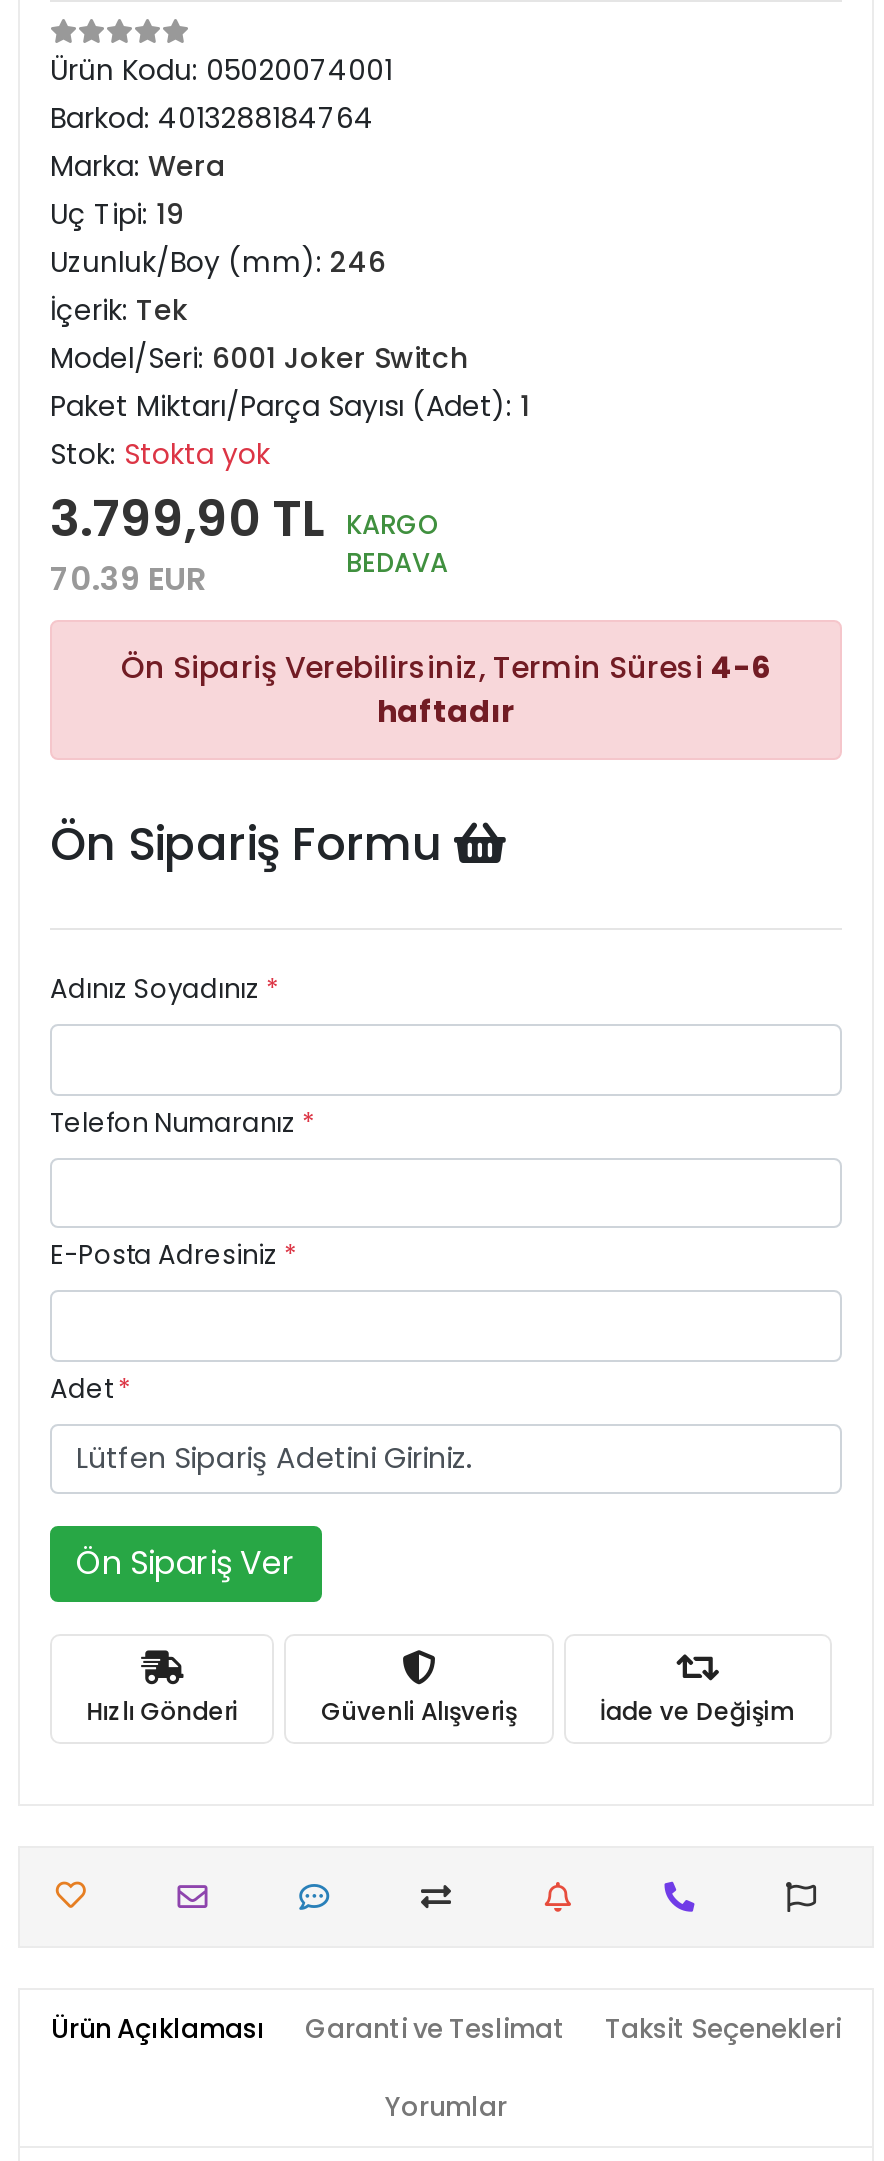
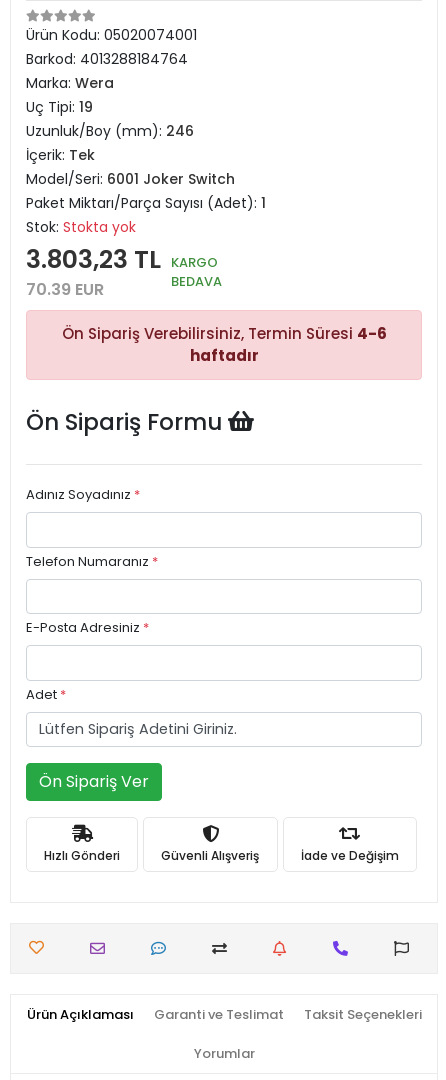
- 3.799,90 TL KARGO
+ 3.803,23 TL KARGO
